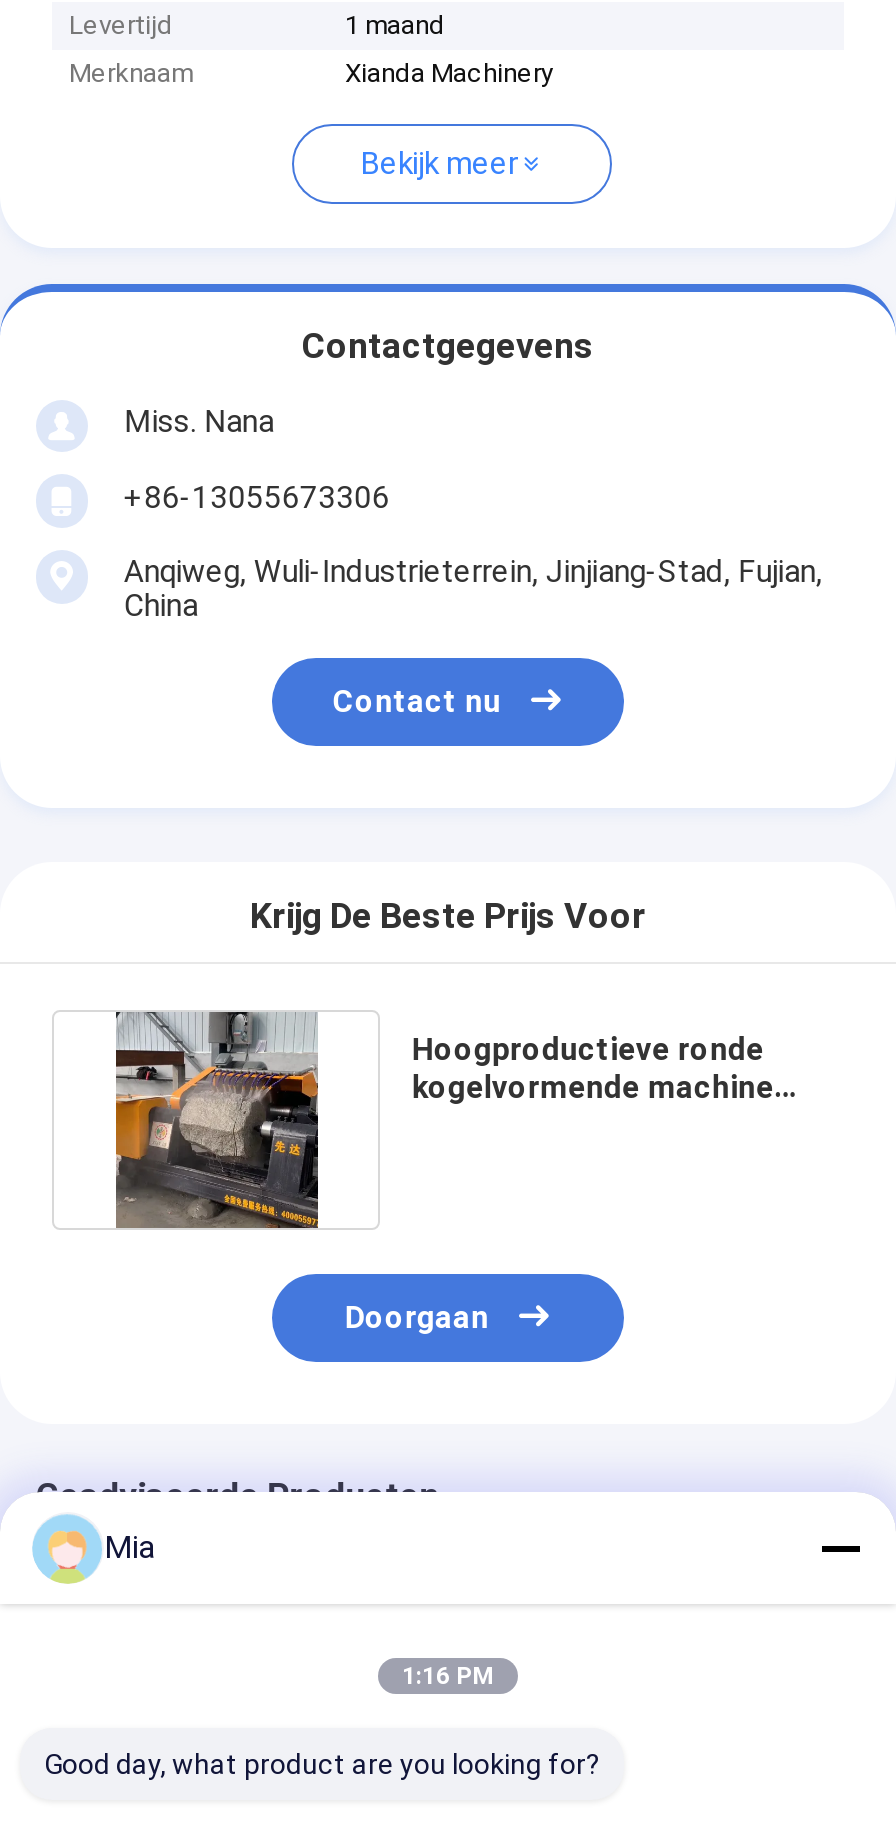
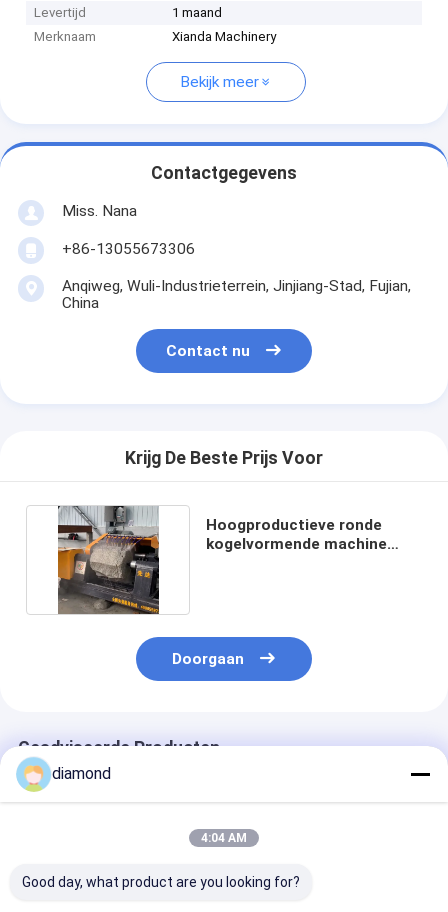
- Mia
+ diamond

- 1:16 PM
+ 4:04 AM
